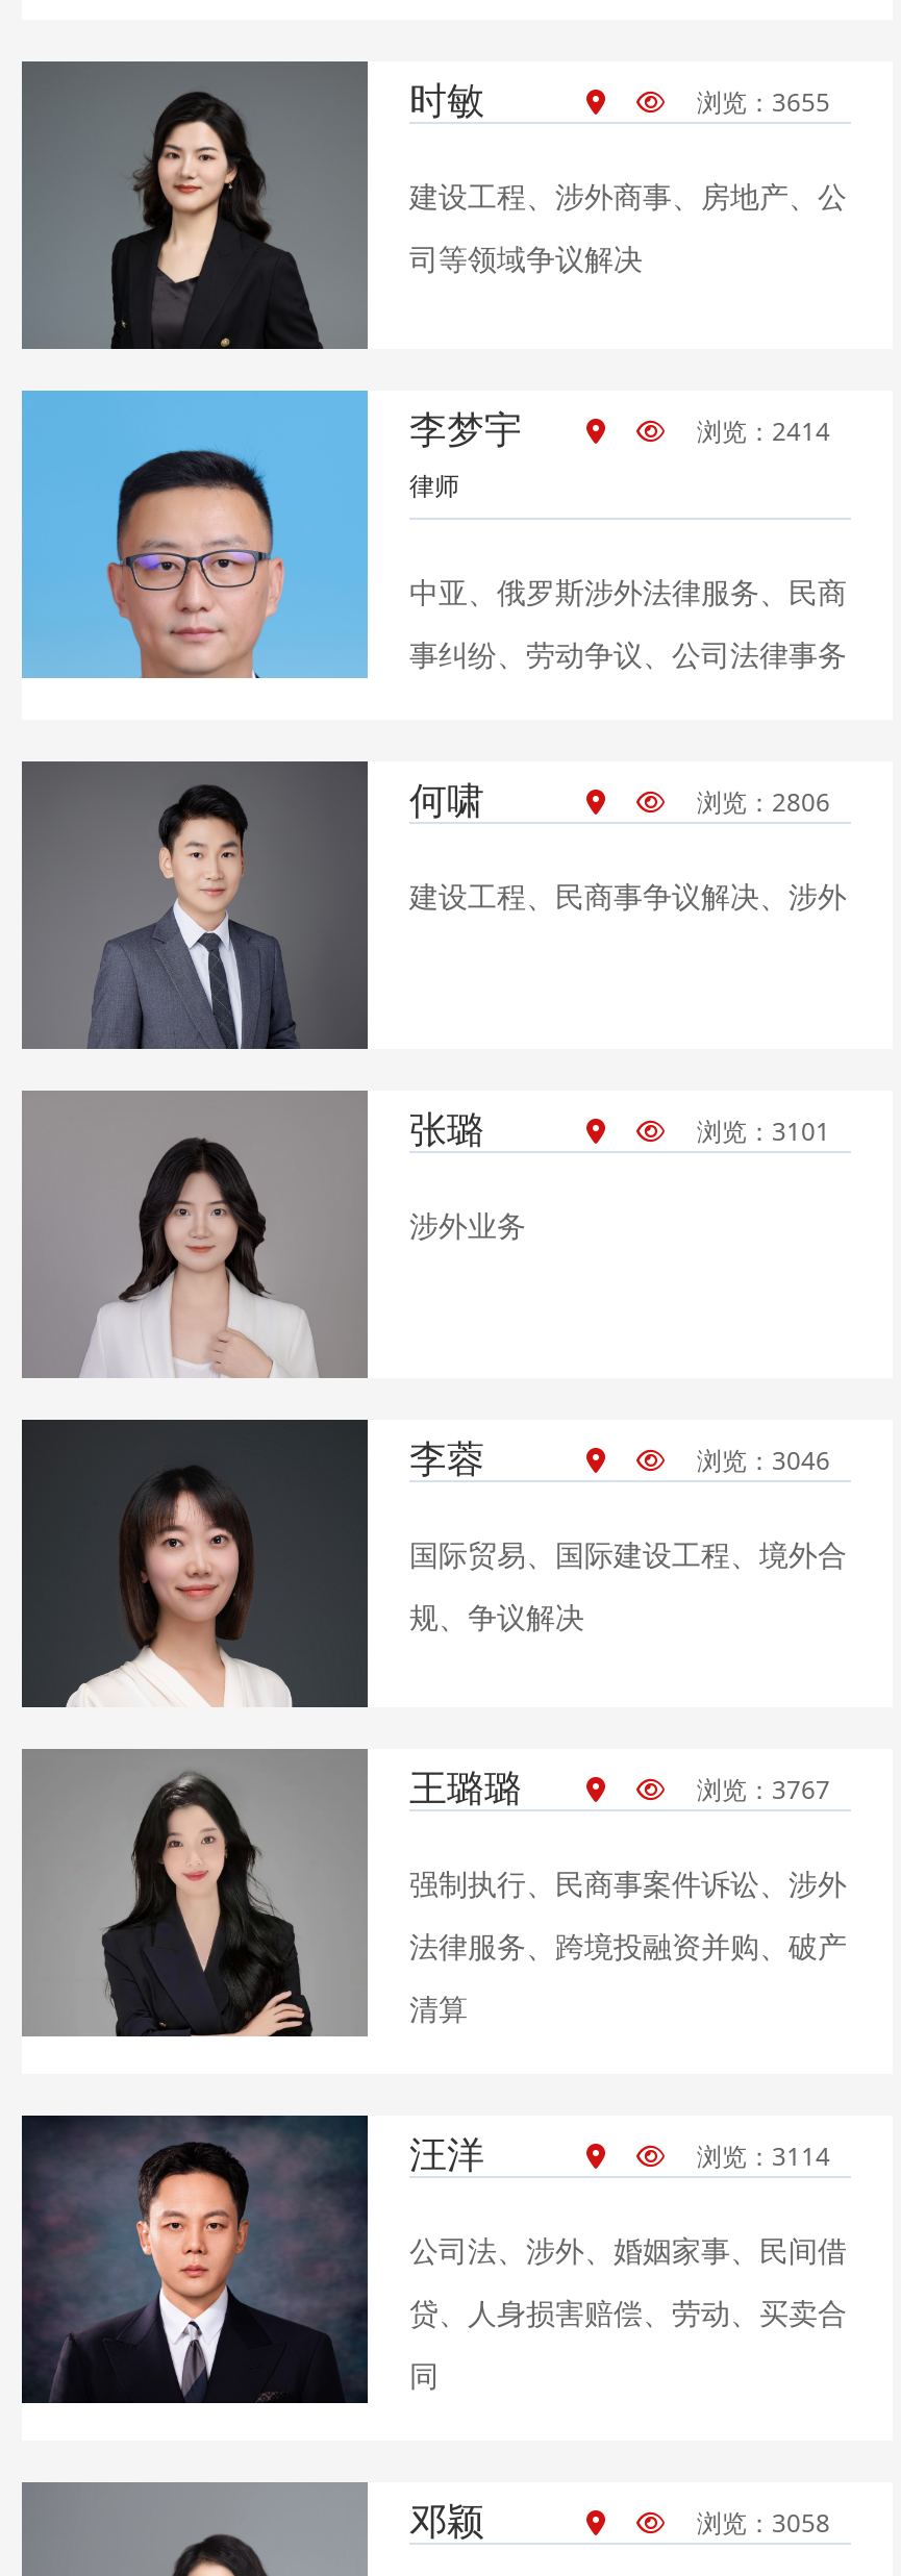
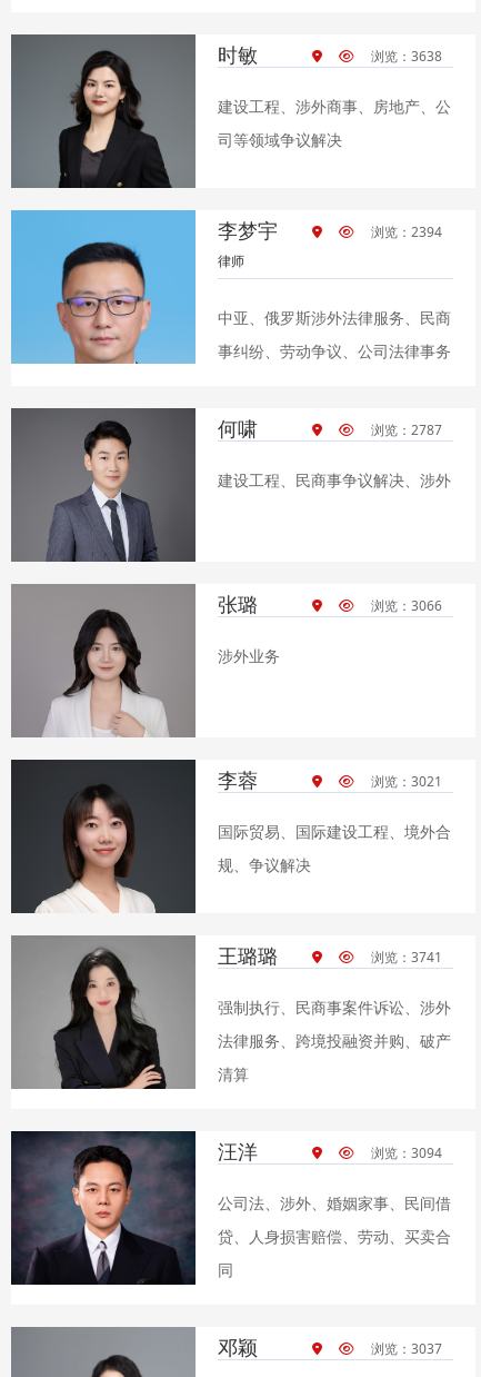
- 浏览：3655
+ 浏览：3638

- 浏览：2414
+ 浏览：2394

- 浏览：2806
+ 浏览：2787

- 浏览：3101
+ 浏览：3066

- 浏览：3046
+ 浏览：3021

- 浏览：3767
+ 浏览：3741

- 浏览：3114
+ 浏览：3094

- 浏览：3058
+ 浏览：3037
